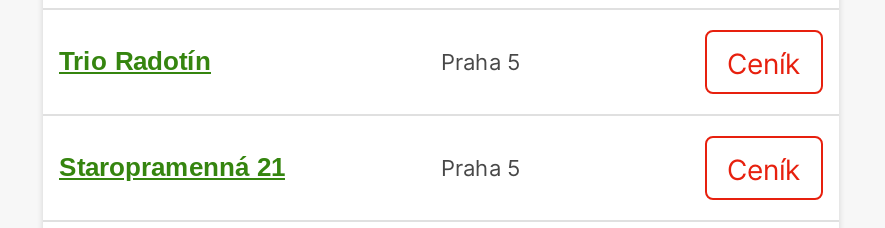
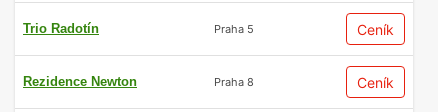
- Staropramenná 21
- Praha 5
+ Rezidence Newton
+ Praha 8
